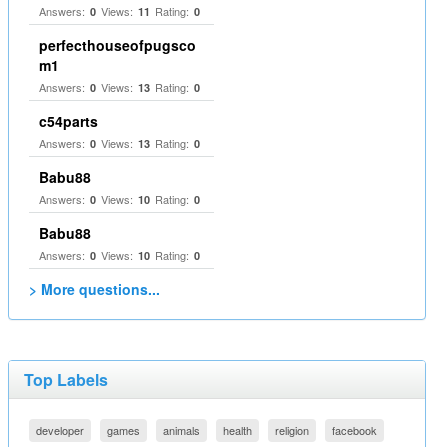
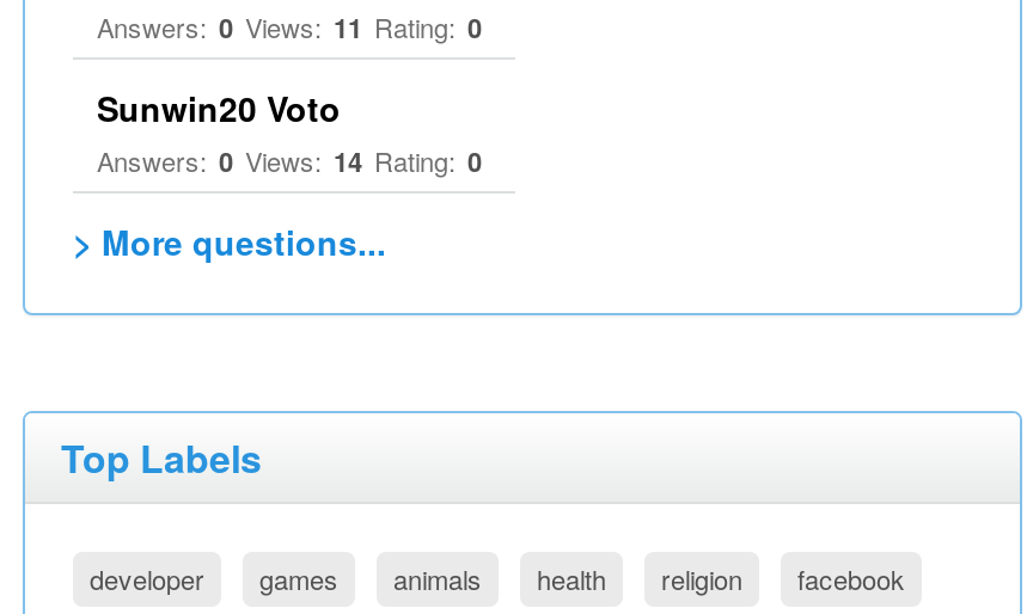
- perfecthouseofpugsco
- m1
- Answers: 0 Views: 13 Rating: 0
- c54parts
- Answers: 0 Views: 13 Rating: 0
- Babu88
- Answers: 0 Views: 10 Rating: 0
- Babu88
- Answers: 0 Views: 10 Rating: 0
+ Sunwin20 Voto
+ Answers: 0 Views: 14 Rating: 0
